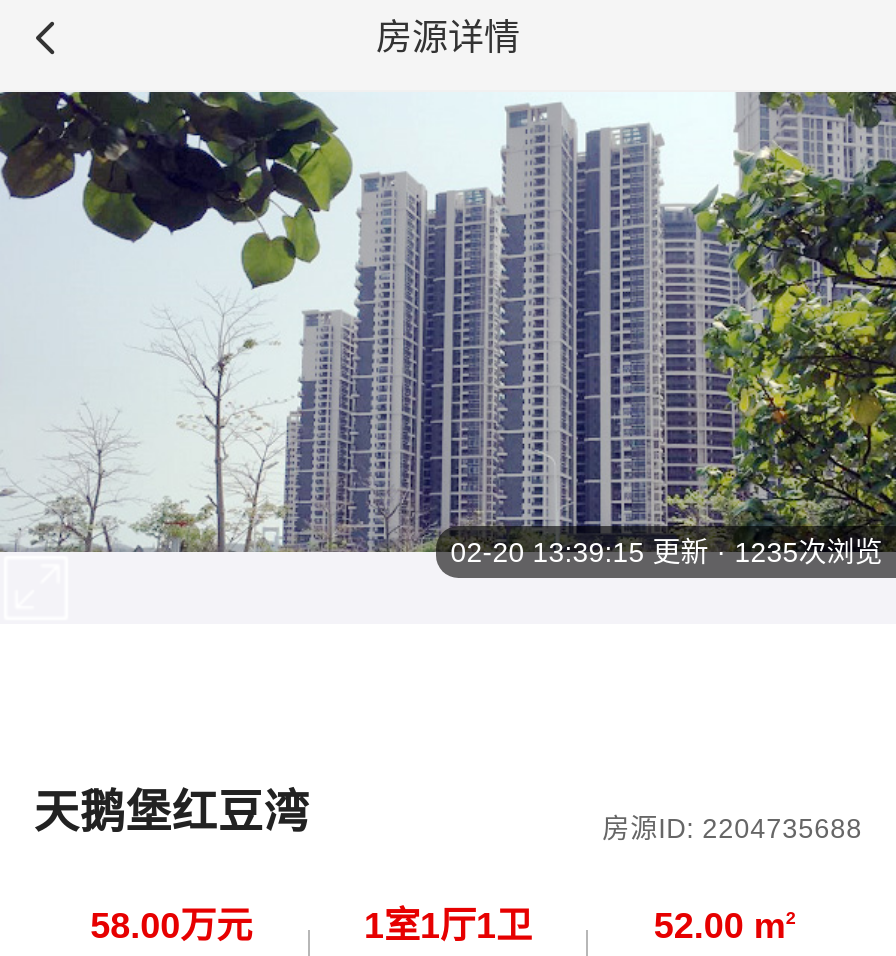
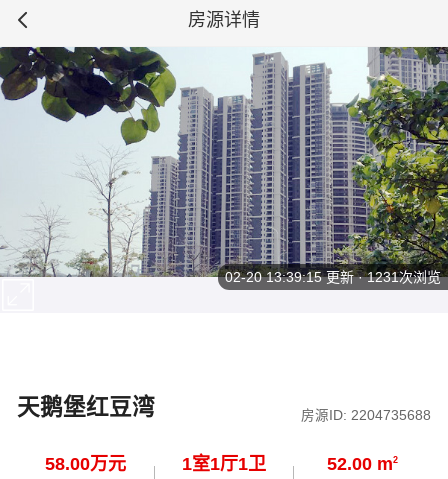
- 02-20 13:39:15更新 · 1235次浏览
+ 02-20 13:39:15更新 · 1231次浏览
